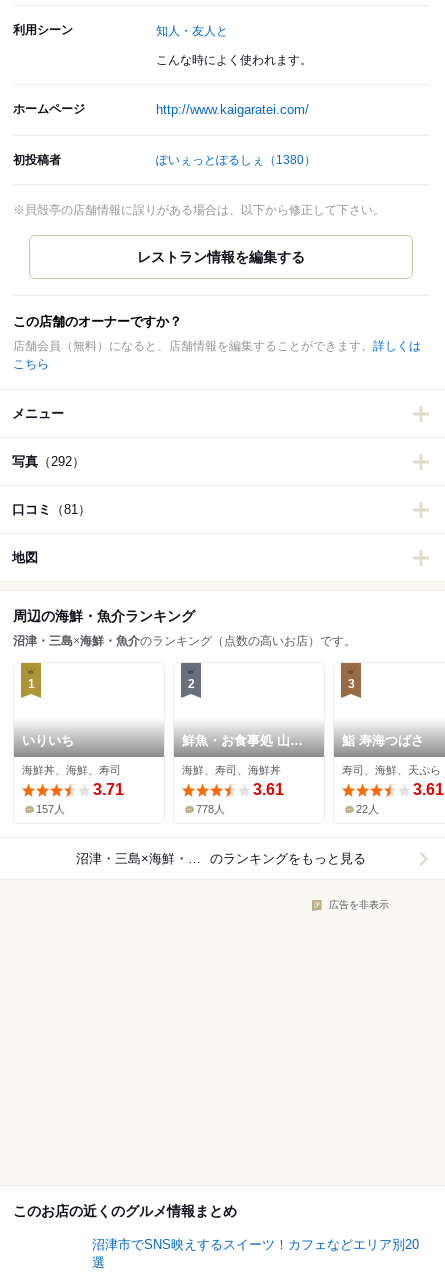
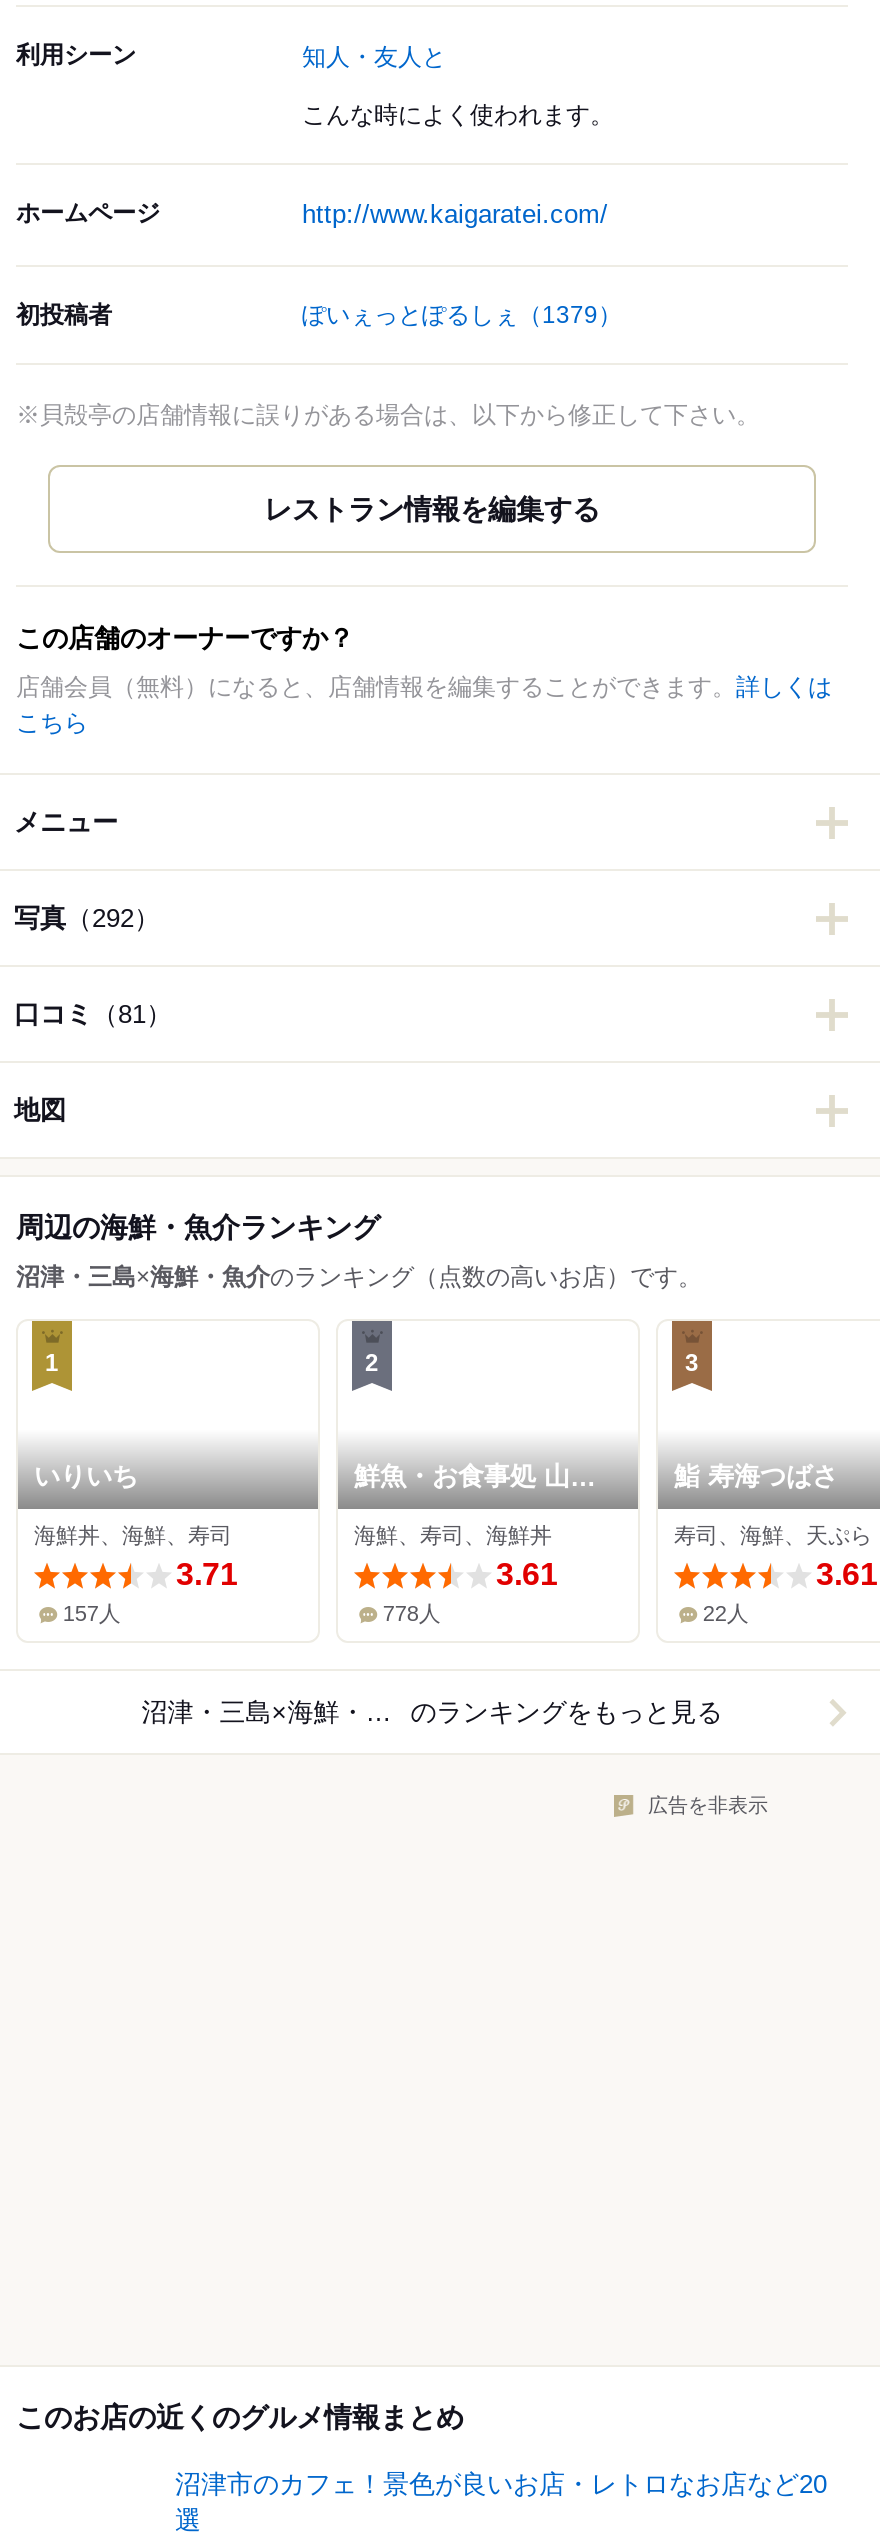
- ぽいぇっとぽるしぇ（1380）
+ ぽいぇっとぽるしぇ（1379）

- 沼津市でSNS映えするスイーツ！カフェなどエリア別20
+ 沼津市のカフェ！景色が良いお店・レトロなお店など20
